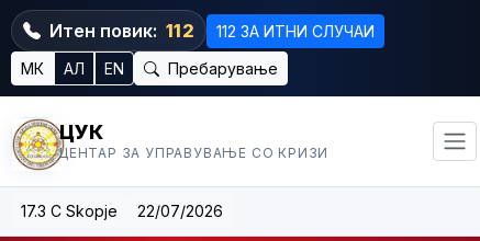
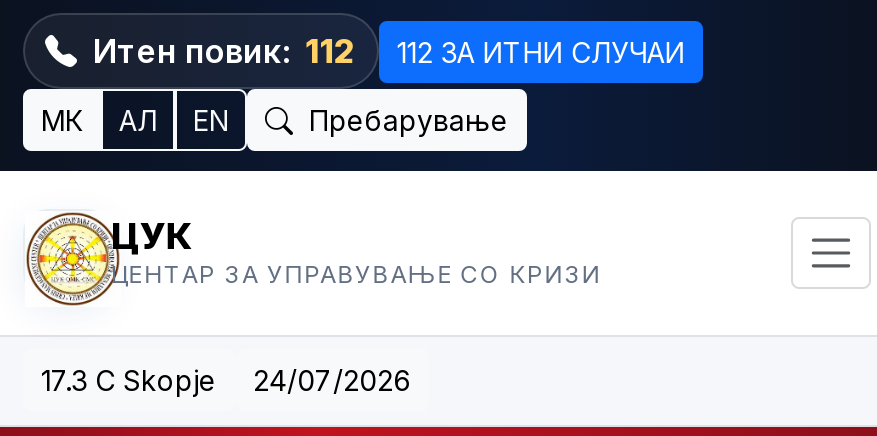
- 17.3 C Skopje 22/07/2026
+ 17.3 C Skopje 24/07/2026
